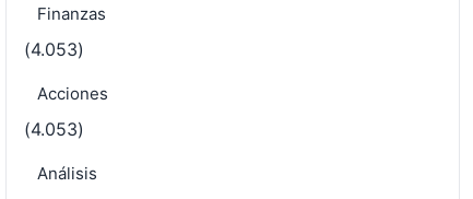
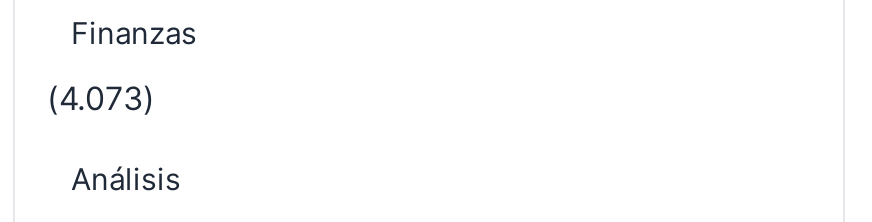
- (4.053)
- Acciones
- (4.053)
+ (4.073)
